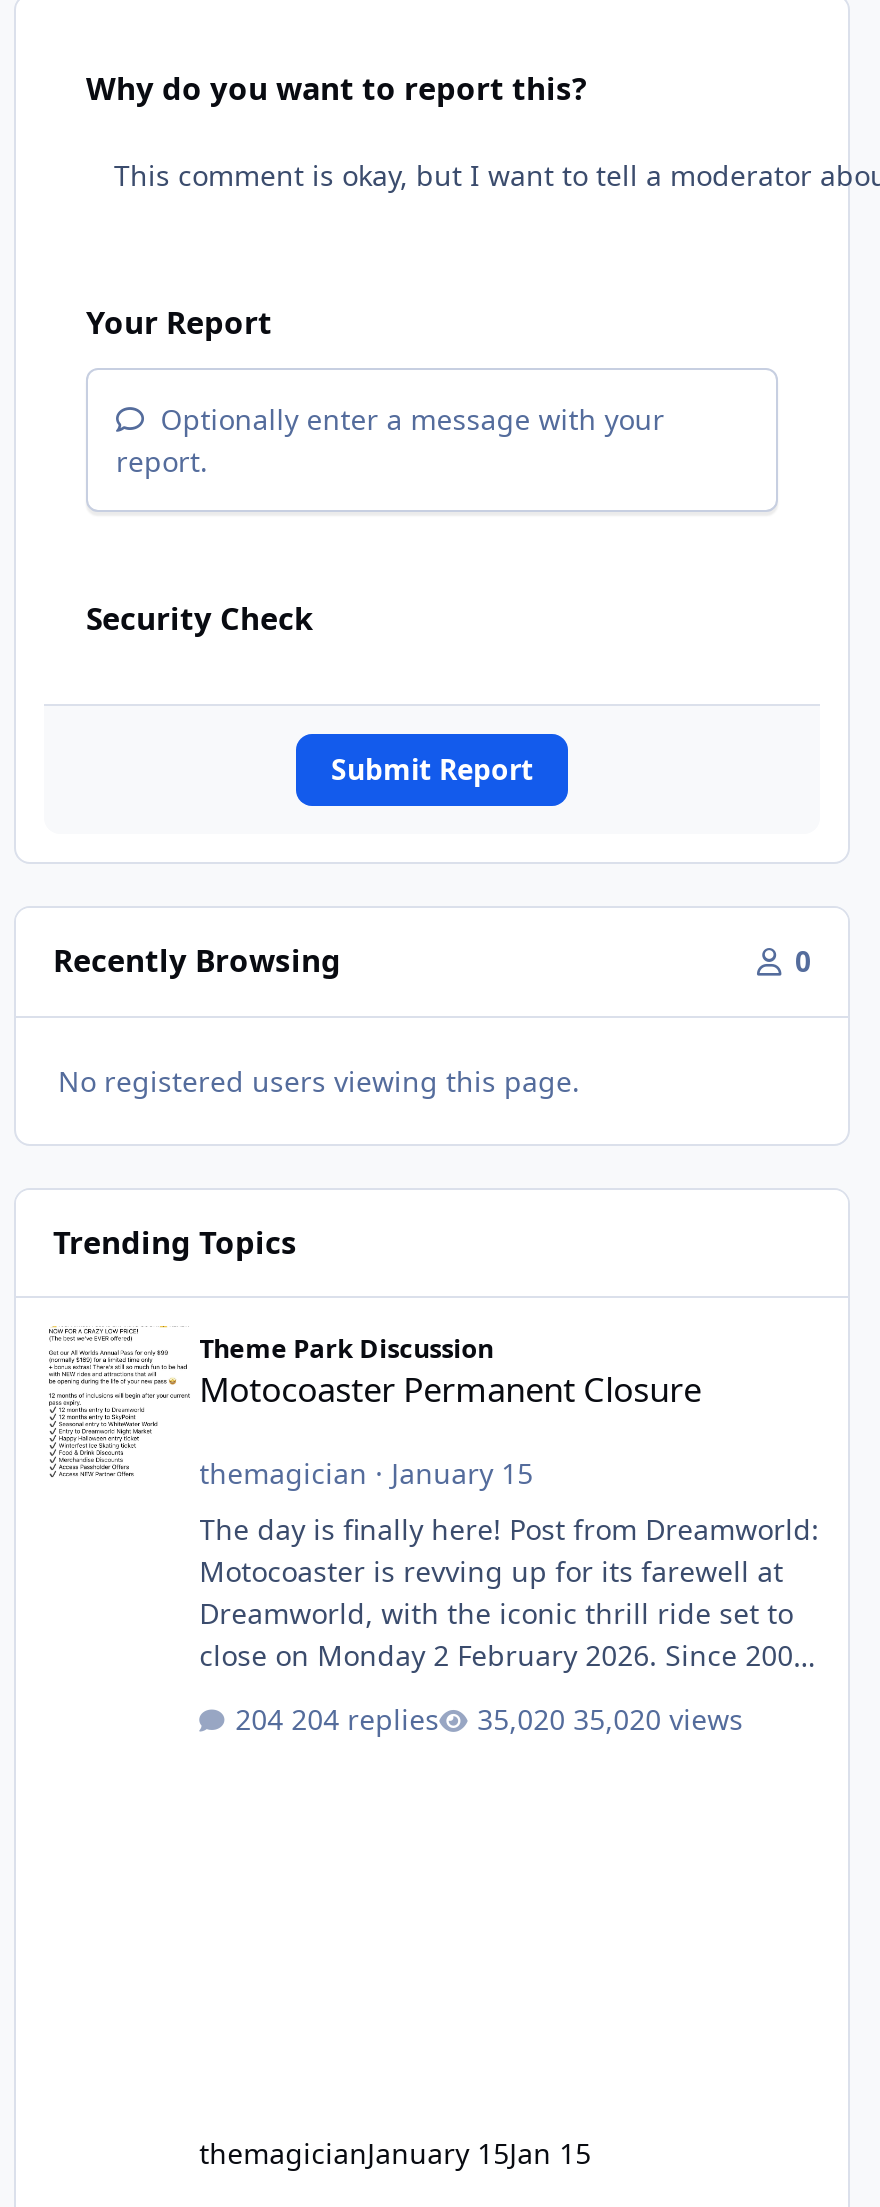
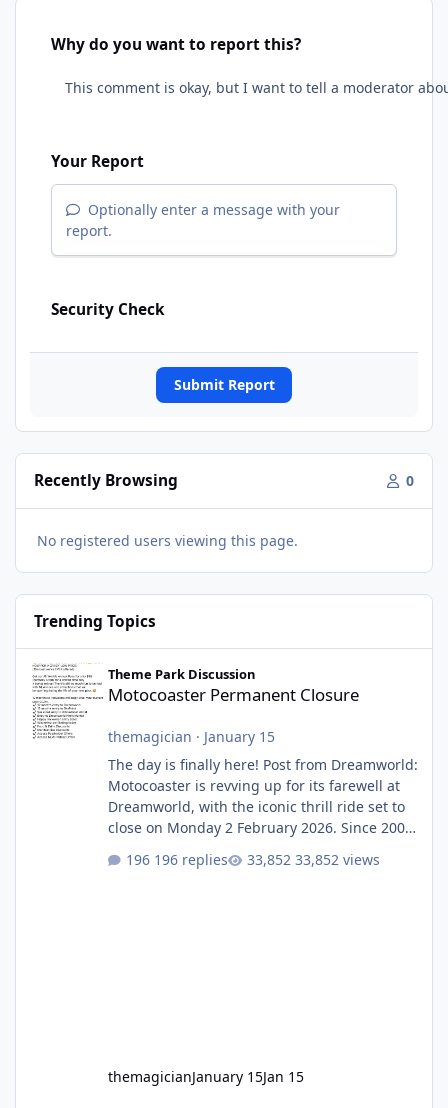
- 204 replies
+ 196 replies

- 35,020 views
+ 33,852 views
